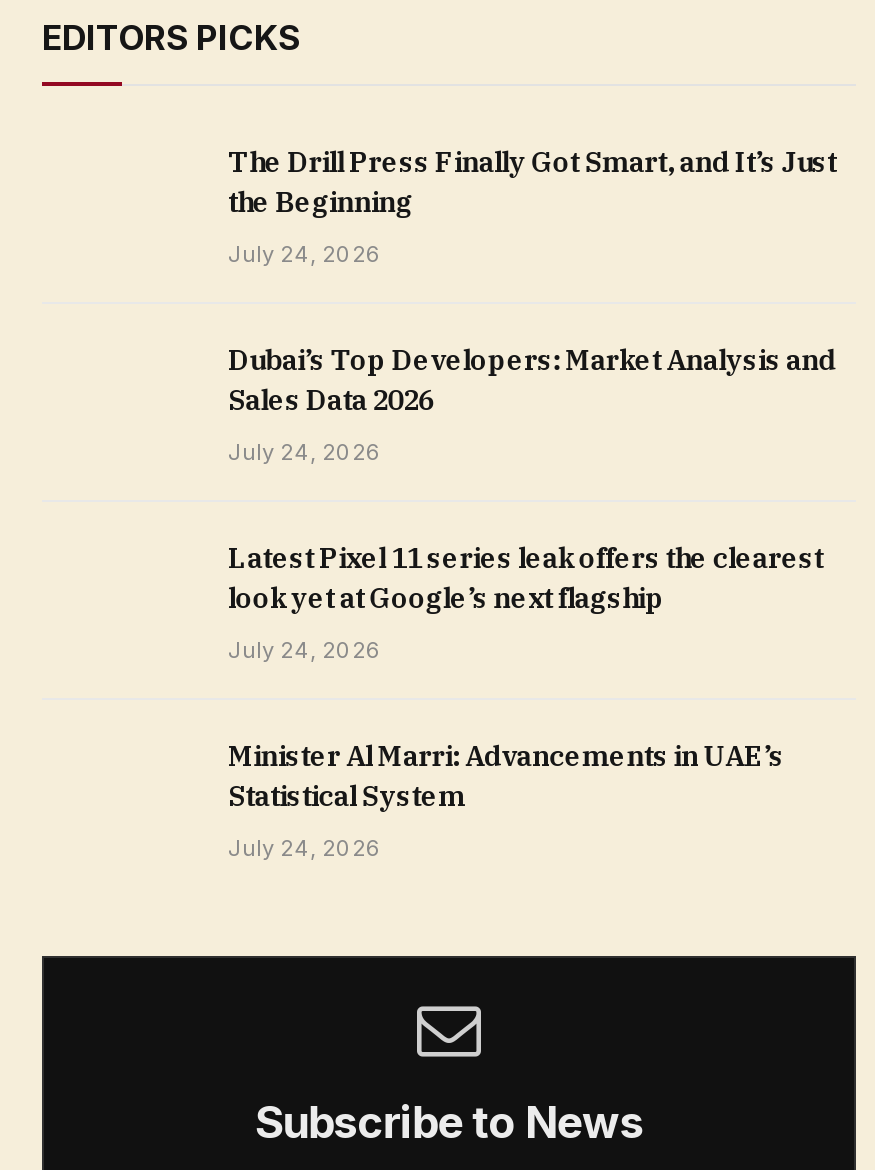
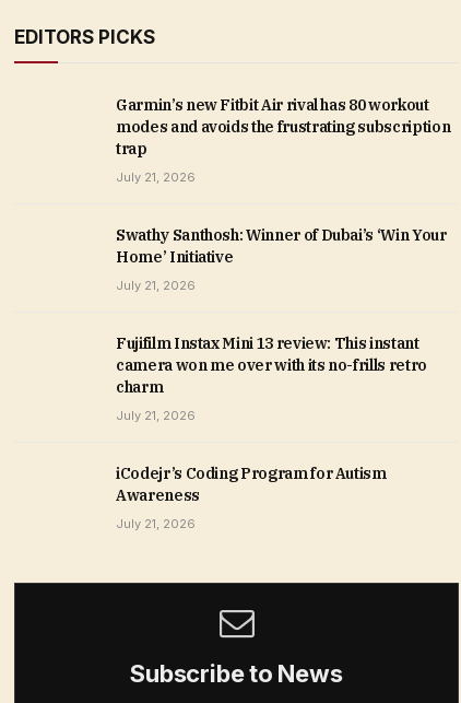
- The Drill Press Finally Got Smart, and It’s Just
- the Beginning
+ Garmin’s new Fitbit Air rival has 80 workout
+ modes and avoids the frustrating subscription
+ trap

- July 24, 2026
+ July 21, 2026

- Dubai’s Top Developers: Market Analysis and
- Sales Data 2026
+ Swathy Santhosh: Winner of Dubai’s ‘Win Your
+ Home’ Initiative

- July 24, 2026
+ July 21, 2026

- Latest Pixel 11 series leak offers the clearest
- look yet at Google’s next flagship
+ Fujifilm Instax Mini 13 review: This instant
+ camera won me over with its no-frills retro
+ charm

- July 24, 2026
+ July 21, 2026

- Minister Al Marri: Advancements in UAE’s
- Statistical System
+ iCodejr’s Coding Program for Autism
+ Awareness

- July 24, 2026
+ July 21, 2026
